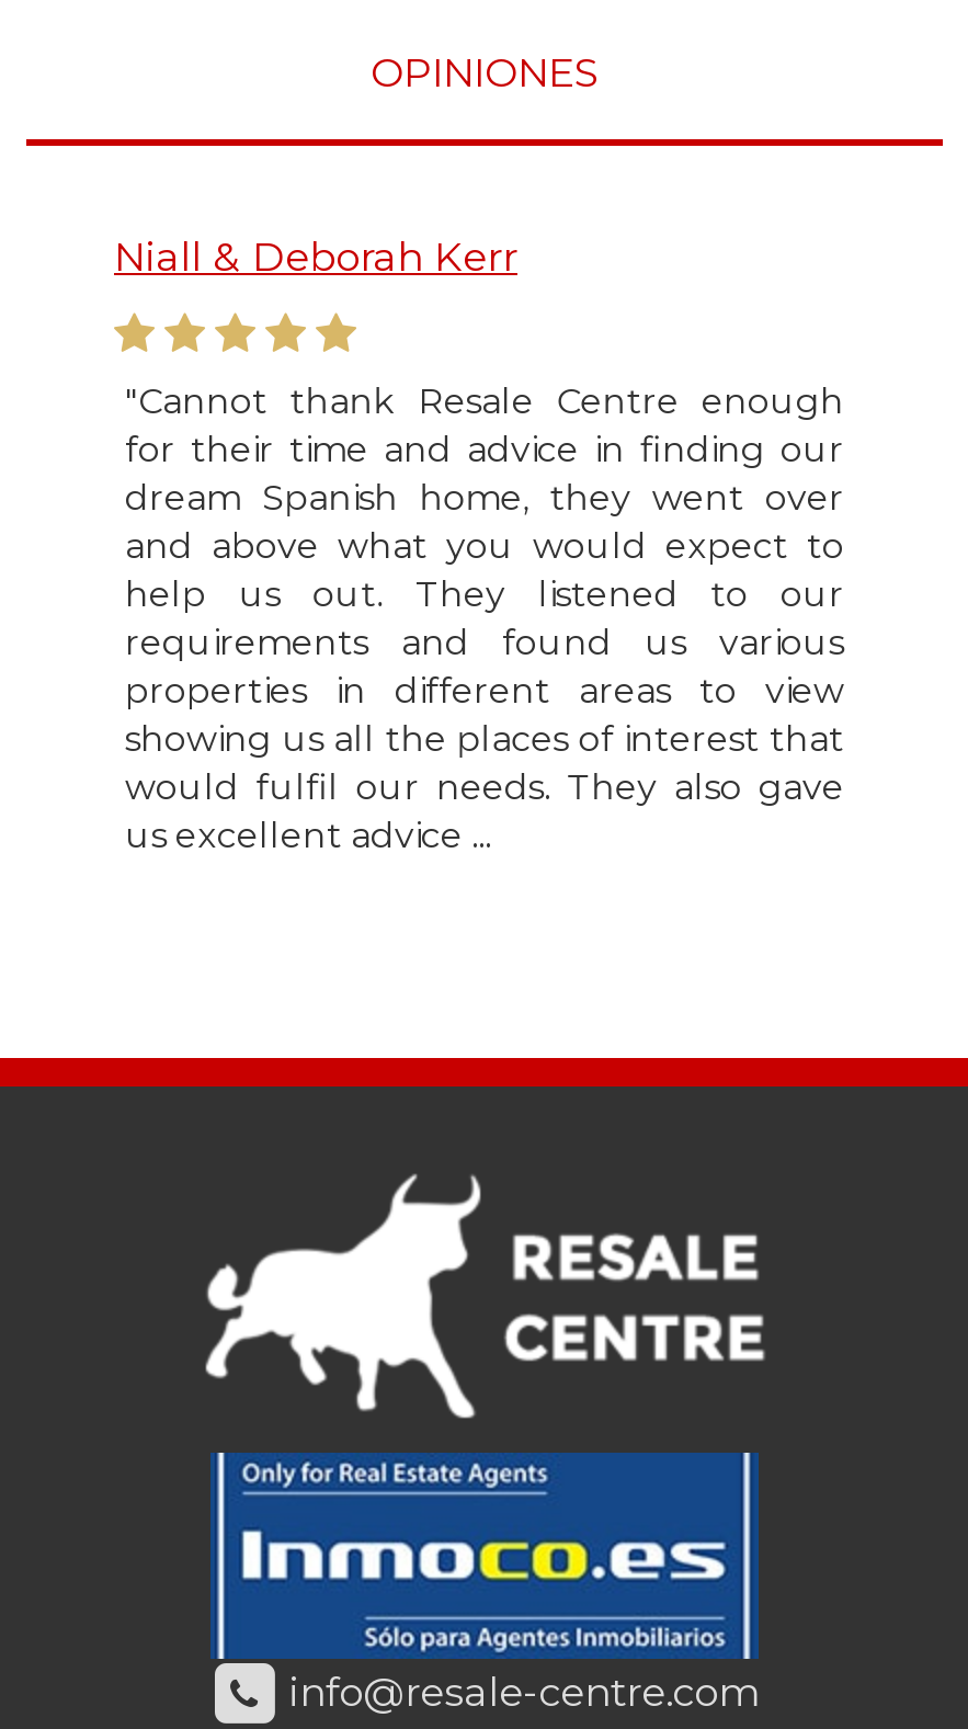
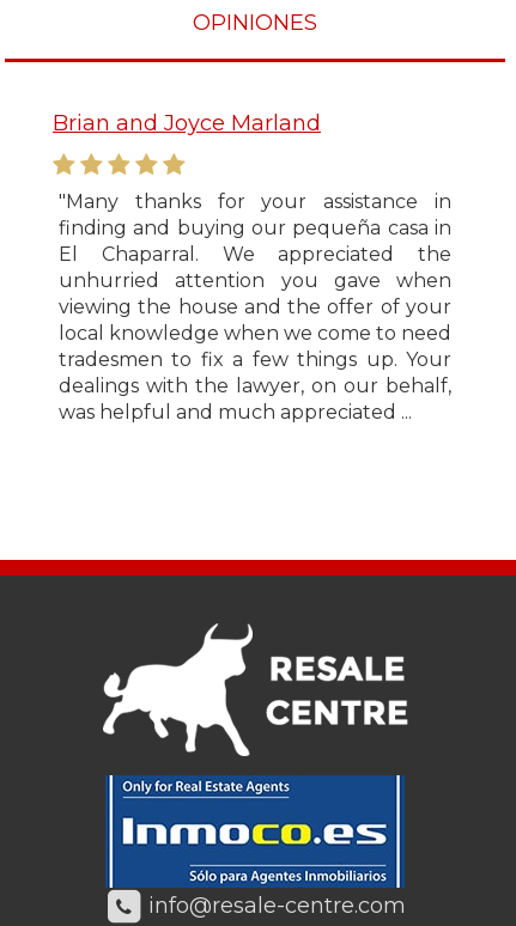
- Niall & Deborah Kerr
+ Brian and Joyce Marland

- "Cannot thank Resale Centre enough
- for their time and advice in finding our
- dream Spanish home, they went over
- and above what you would expect to
- help us out. They listened to our
- requirements and found us various
- properties in different areas to view
- showing us all the places of interest that
- would fulfil our needs. They also gave
- us excellent advice ...
+ "Many thanks for your assistance in
+ finding and buying our pequeña casa in
+ El Chaparral. We appreciated the
+ unhurried attention you gave when
+ viewing the house and the offer of your
+ local knowledge when we come to need
+ tradesmen to fix a few things up. Your
+ dealings with the lawyer, on our behalf,
+ was helpful and much appreciated ...
